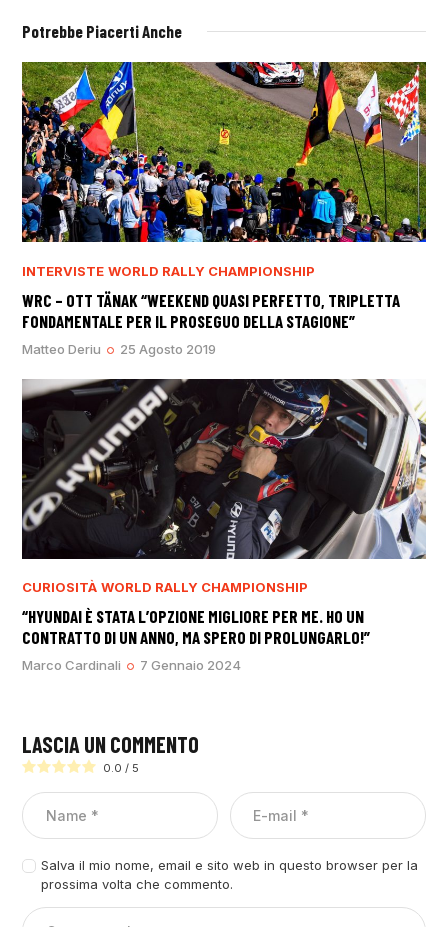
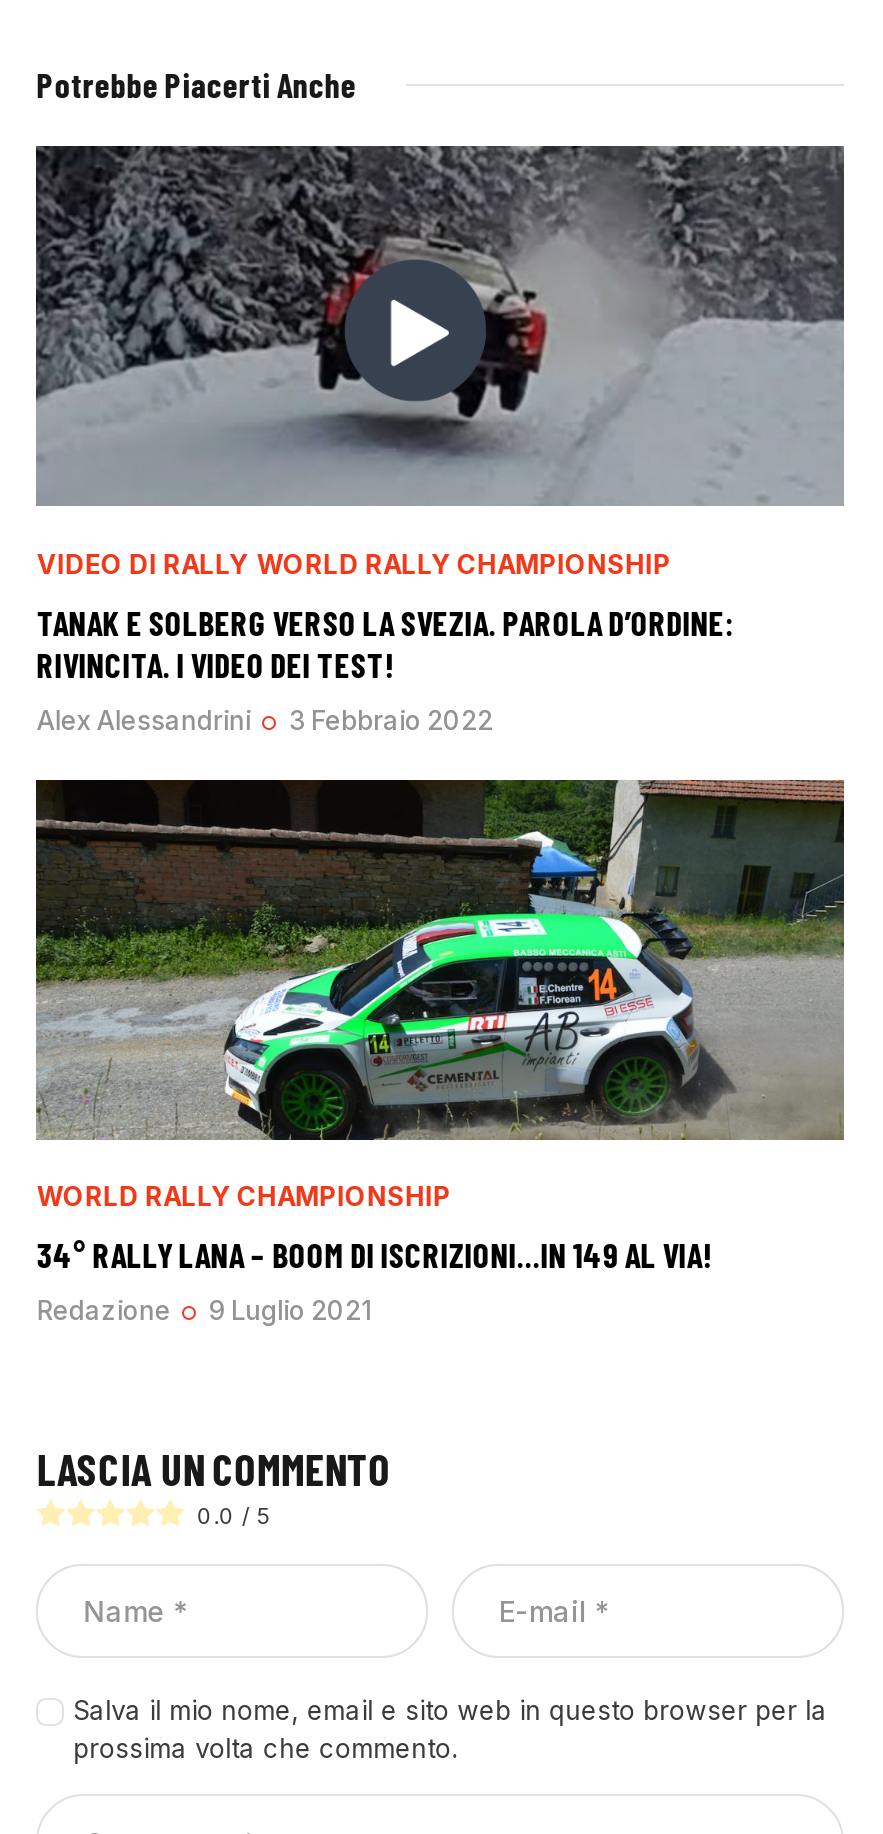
- [image]
- INTERVISTE WORLD RALLY CHAMPIONSHIP
+ [image]
+ VIDEO DI RALLY WORLD RALLY CHAMPIONSHIP

- WRC – OTT TÄNAK “WEEKEND QUASI PERFETTO, TRIPLETTA
- FONDAMENTALE PER IL PROSEGUO DELLA STAGIONE”
+ TANAK E SOLBERG VERSO LA SVEZIA. PAROLA D’ORDINE:
+ RIVINCITA. I VIDEO DEI TEST!

- Matteo Deriu
- 25 Agosto 2019
+ Alex Alessandrini
+ 3 Febbraio 2022

- [image]
- CURIOSITÀ WORLD RALLY CHAMPIONSHIP
+ [image]
+ WORLD RALLY CHAMPIONSHIP

- “HYUNDAI È STATA L’OPZIONE MIGLIORE PER ME. HO UN
- CONTRATTO DI UN ANNO, MA SPERO DI PROLUNGARLO!”
+ 34° RALLY LANA – BOOM DI ISCRIZIONI…IN 149 AL VIA!

- Marco Cardinali
- 7 Gennaio 2024
+ Redazione
+ 9 Luglio 2021
